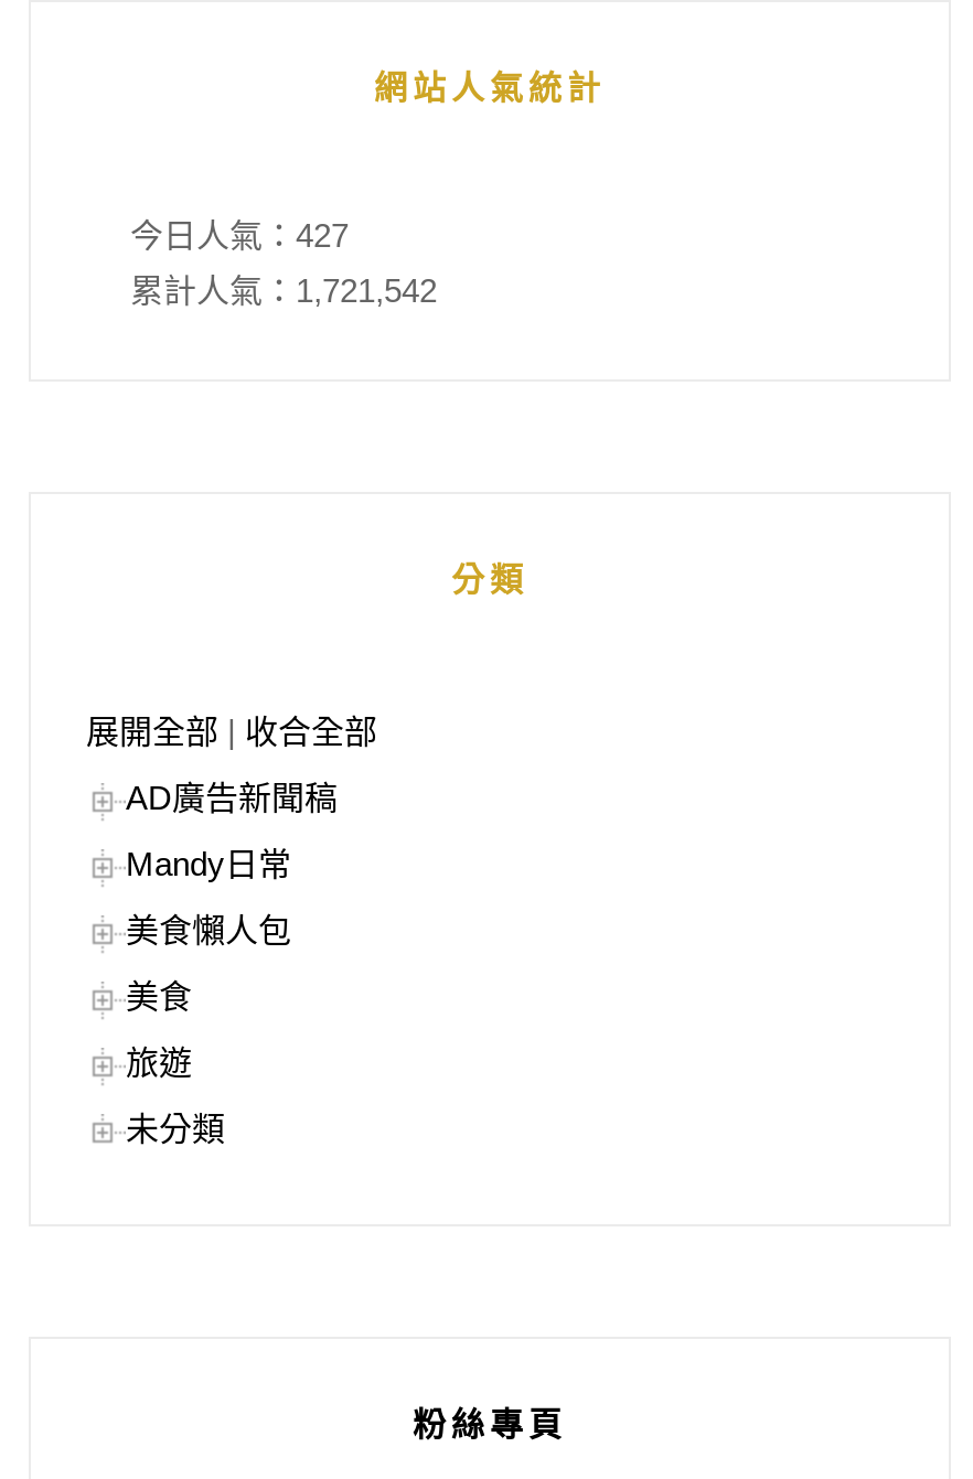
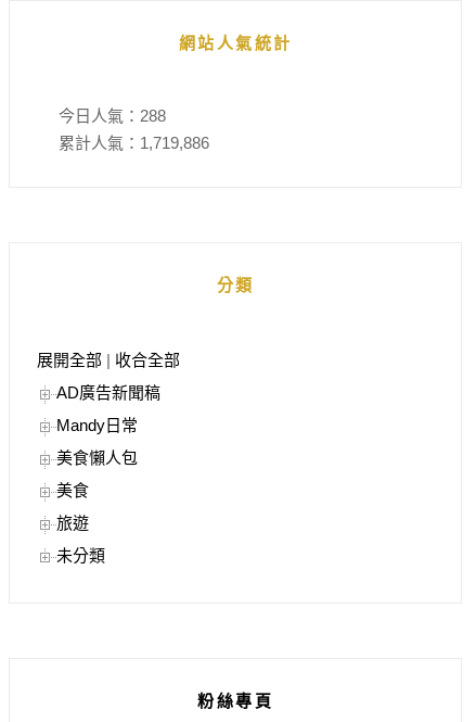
- 今日人氣：427
+ 今日人氣：288

- 累計人氣：1,721,542
+ 累計人氣：1,719,886
